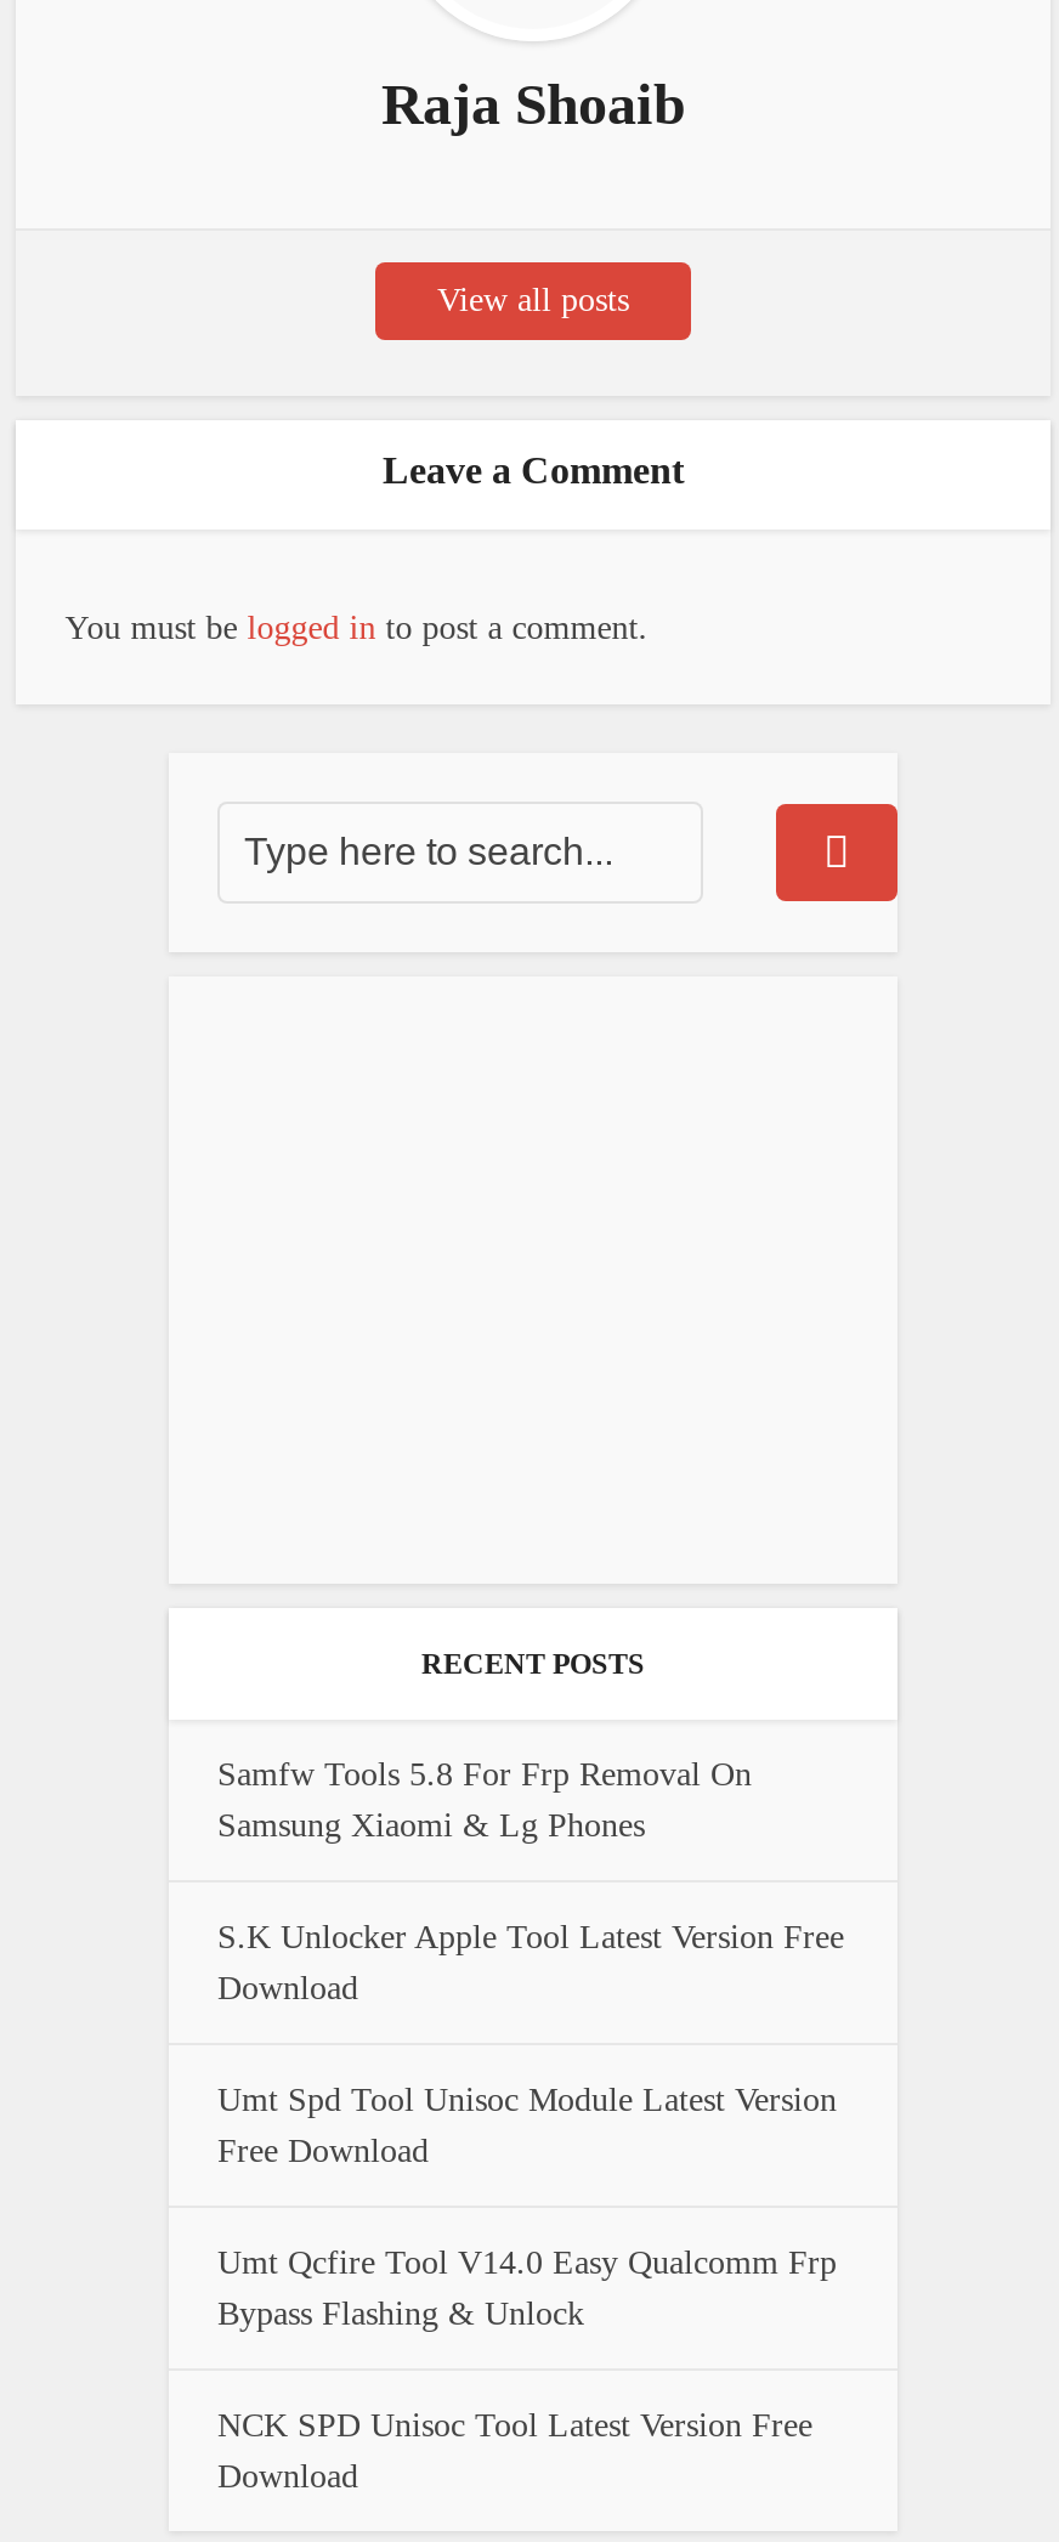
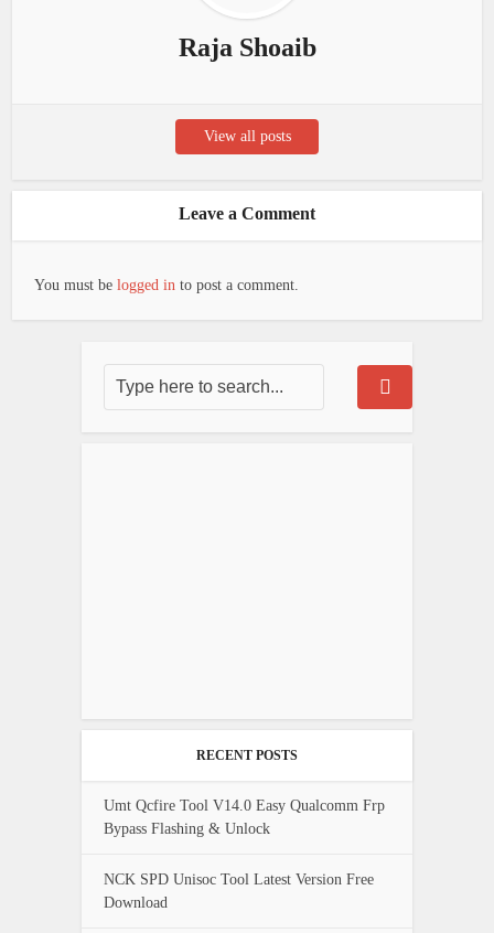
- Samfw Tools 5.8 For Frp Removal On
- Samsung Xiaomi & Lg Phones
- S.K Unlocker Apple Tool Latest Version Free
- Download
- Umt Spd Tool Unisoc Module Latest Version
- Free Download
